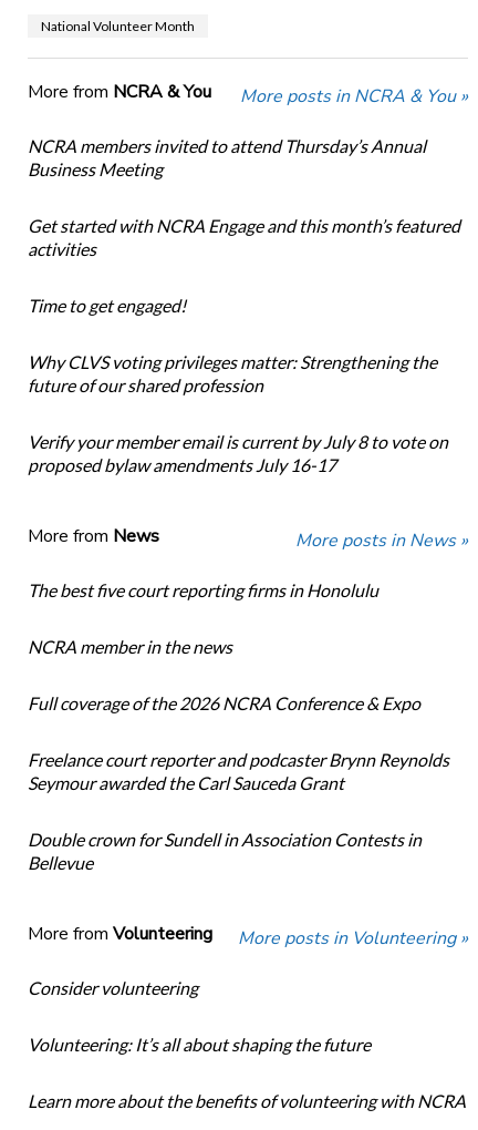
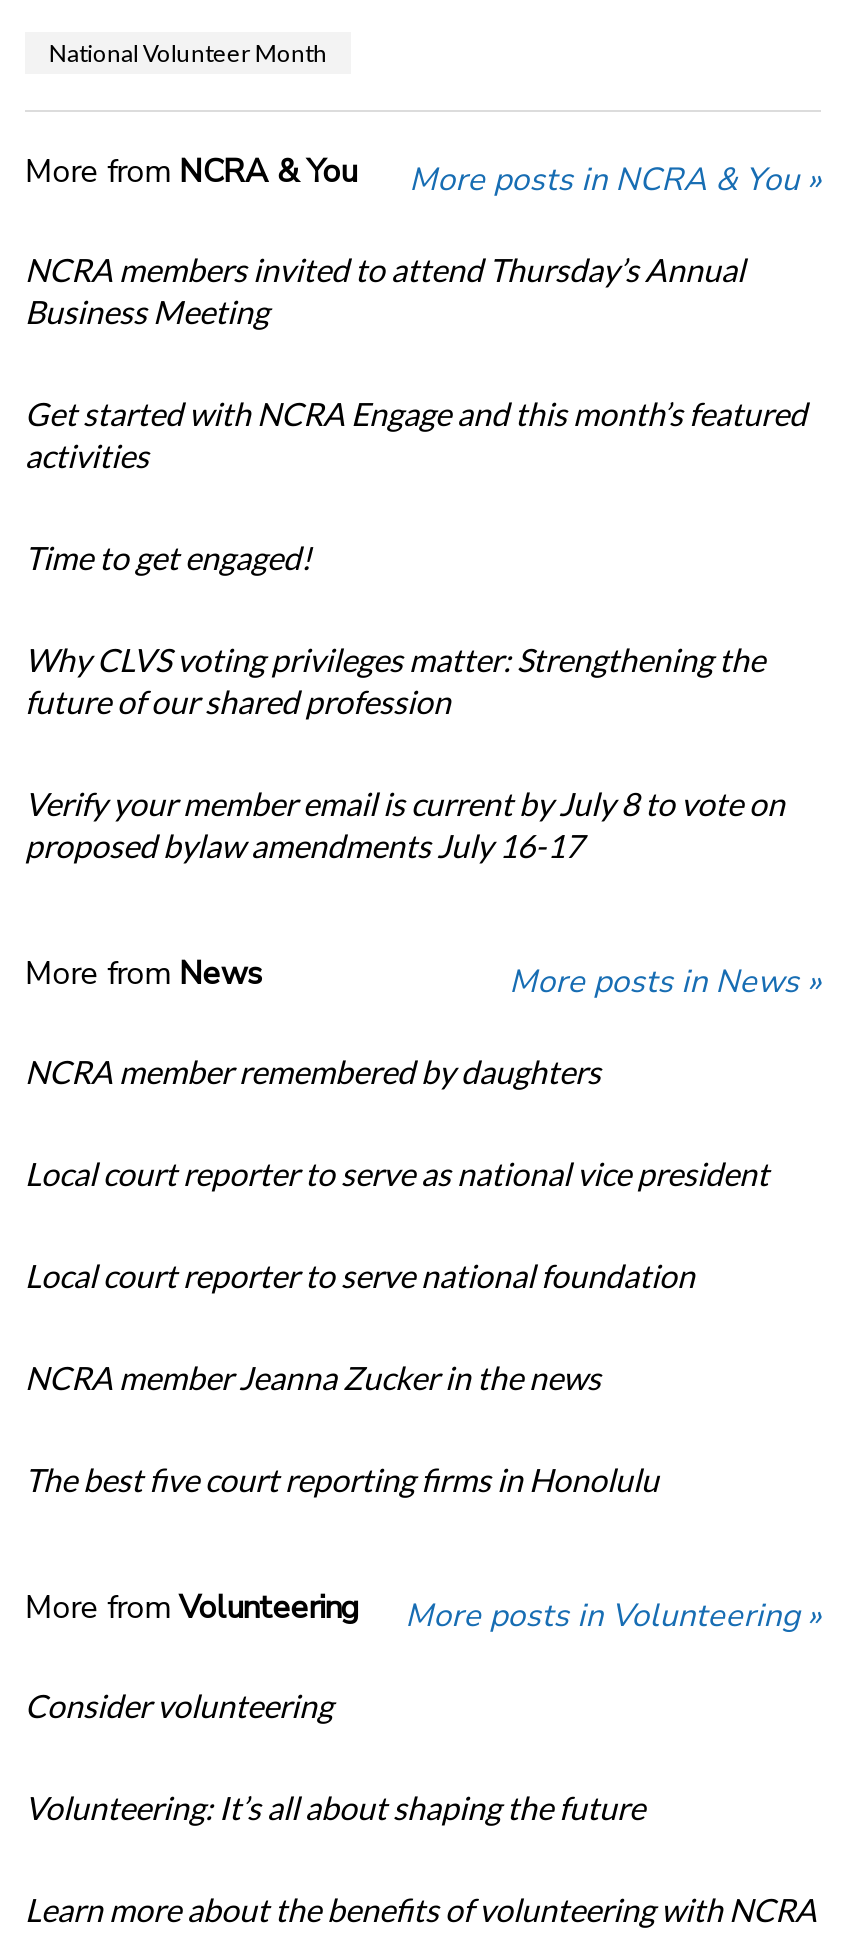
+ NCRA member remembered by daughters
+ Local court reporter to serve as national vice president
+ Local court reporter to serve national foundation
+ NCRA member Jeanna Zucker in the news

moved down: The best five court reporting firms in Honolulu

- NCRA member in the news
- Full coverage of the 2026 NCRA Conference & Expo
- Freelance court reporter and podcaster Brynn Reynolds
- Seymour awarded the Carl Sauceda Grant
- Double crown for Sundell in Association Contests in
- Bellevue
